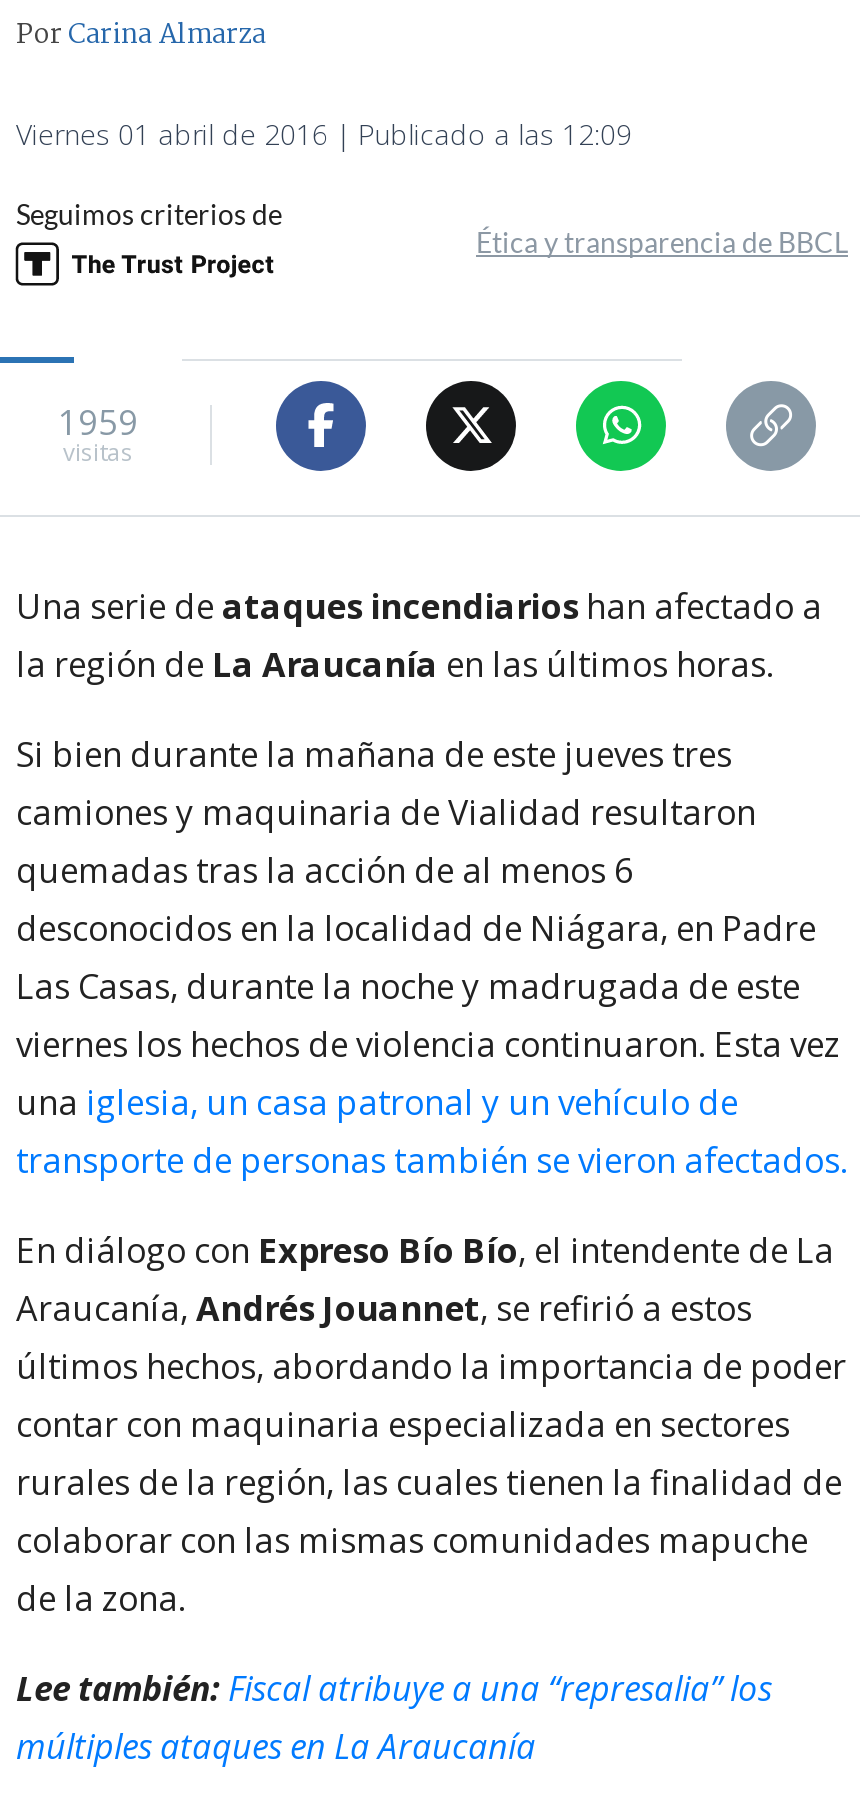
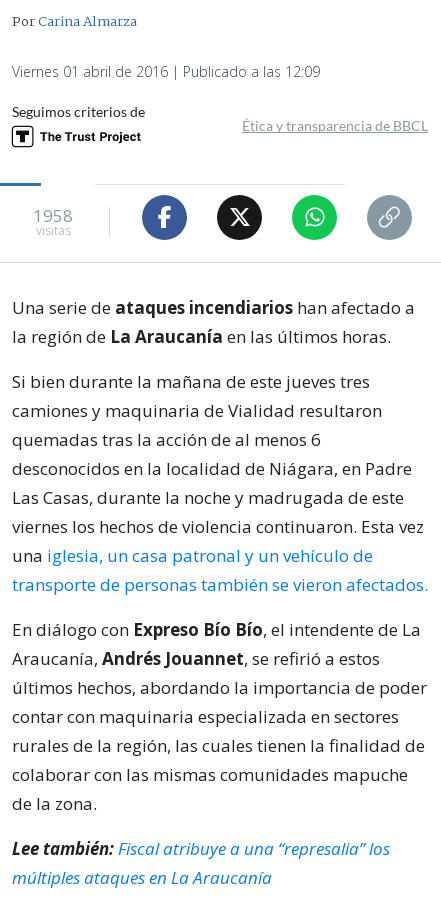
- 1959
+ 1958
